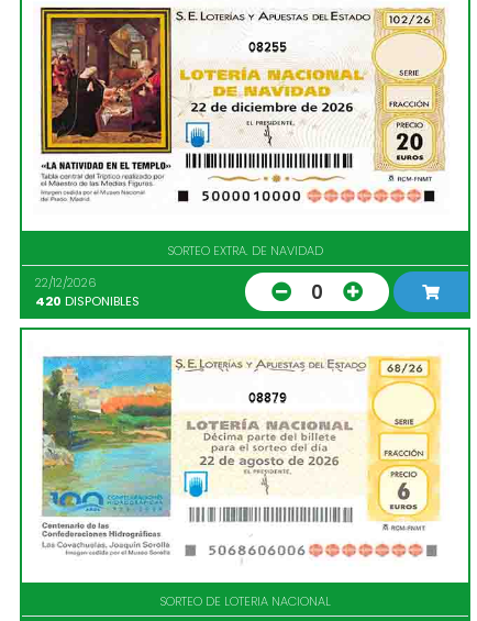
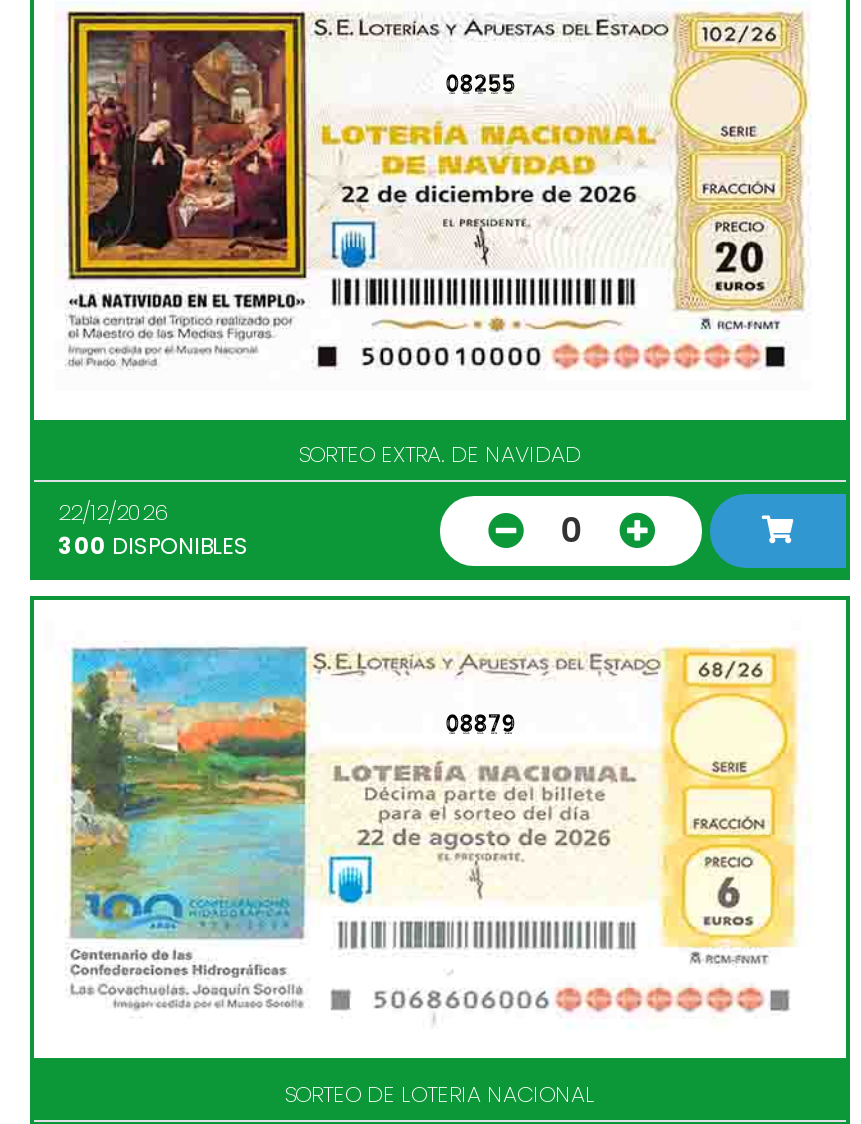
- 420 DISPONIBLES
+ 300 DISPONIBLES
